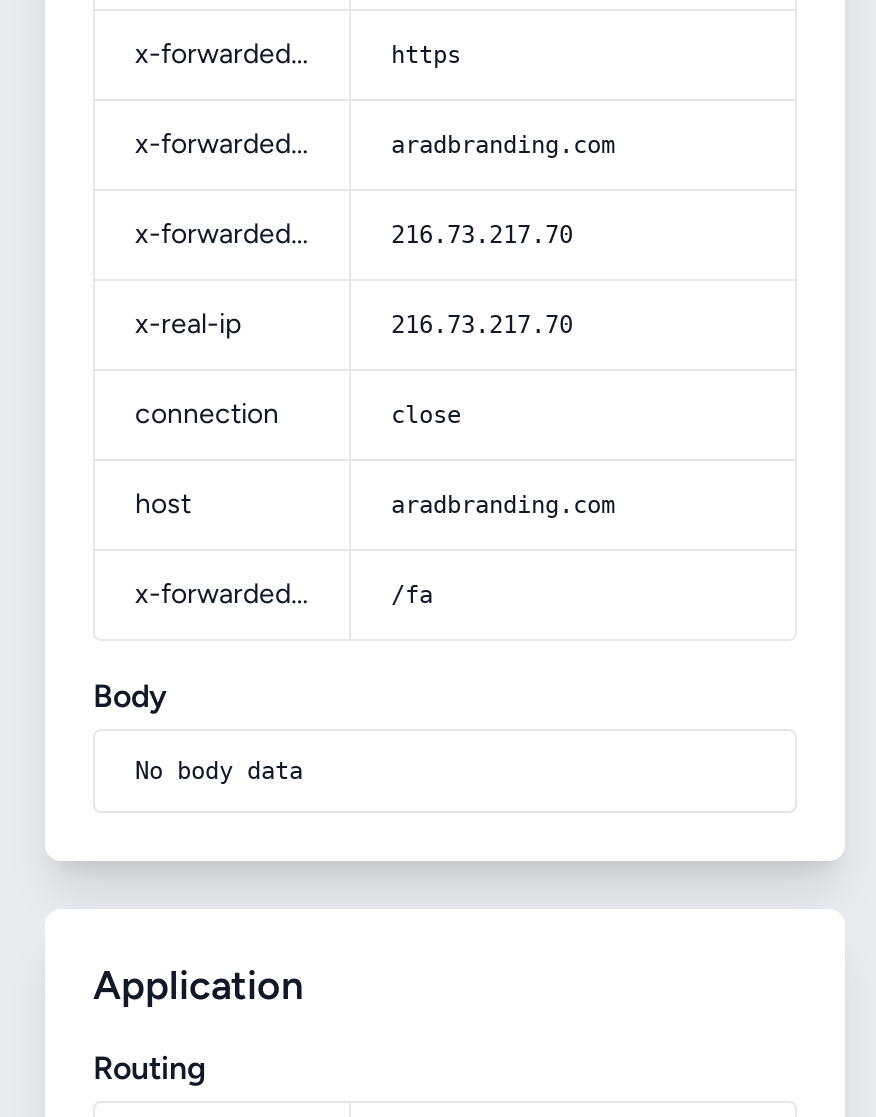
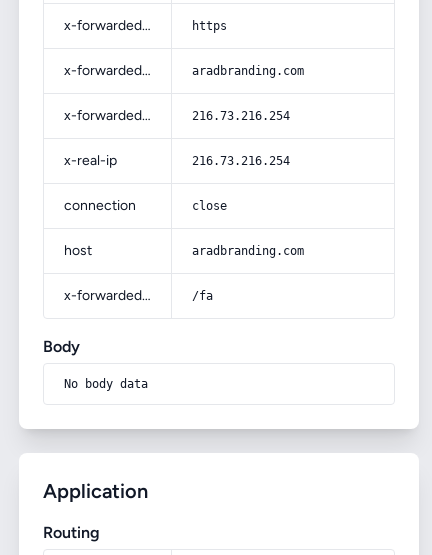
- 216.73.217.70
+ 216.73.216.254

- 216.73.217.70
+ 216.73.216.254
